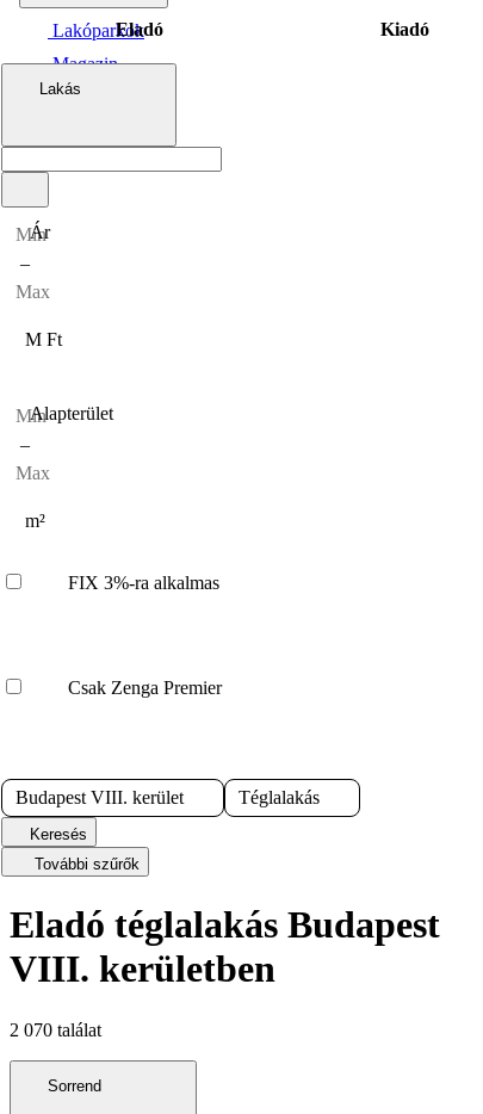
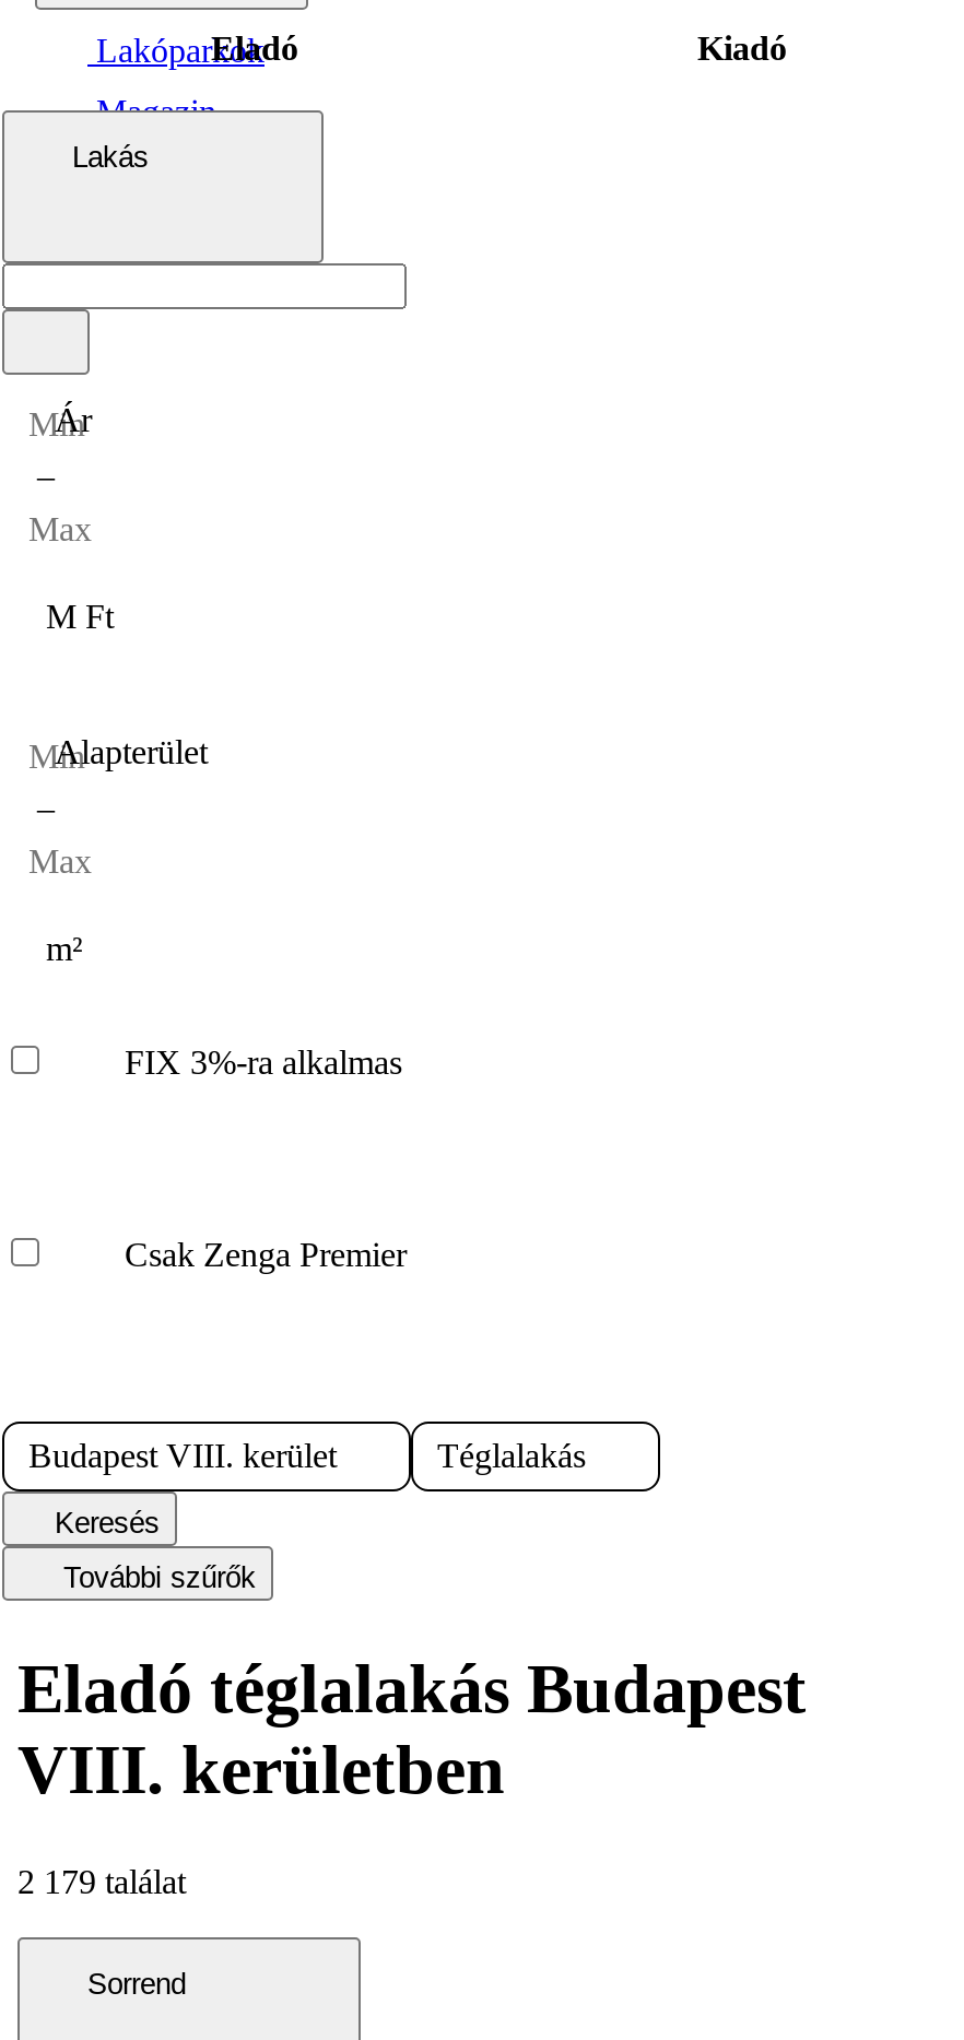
- 2 070 találat
+ 2 179 találat
